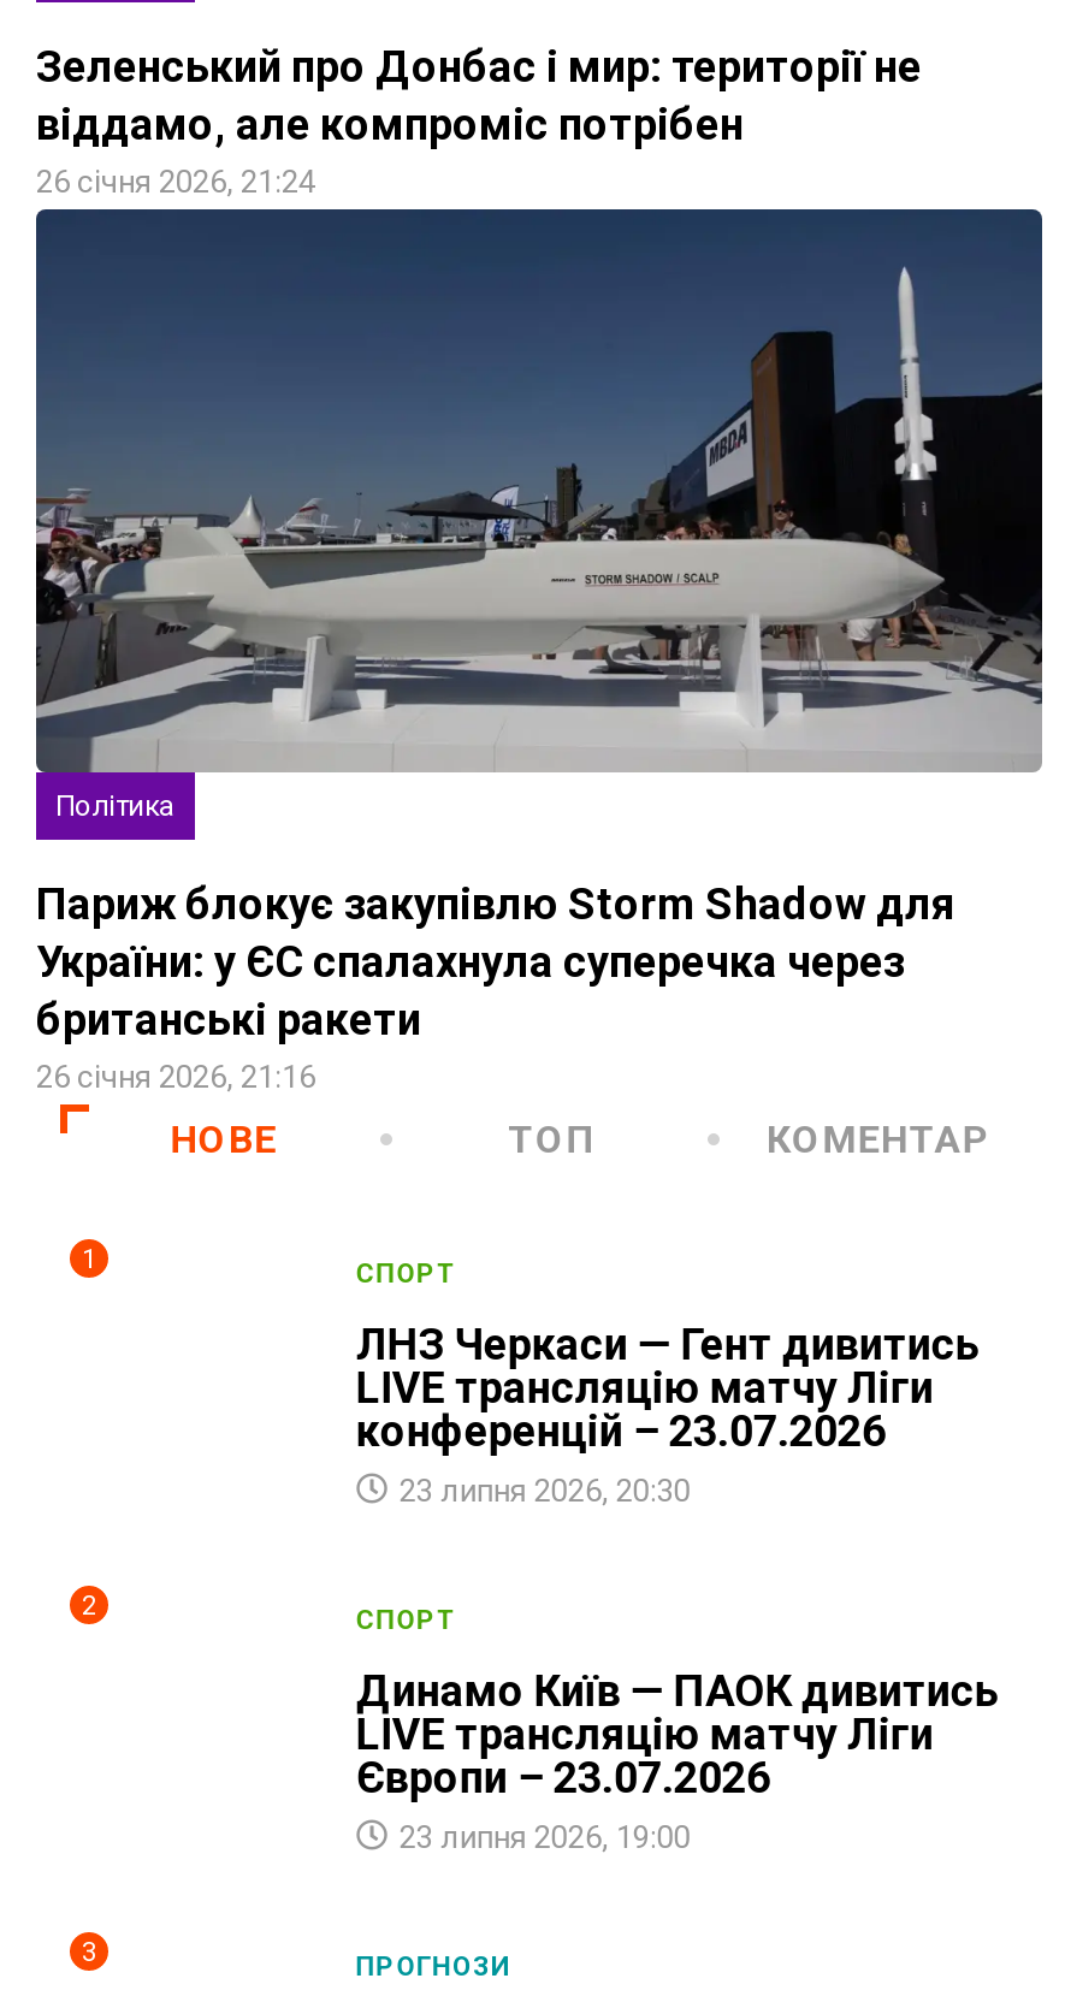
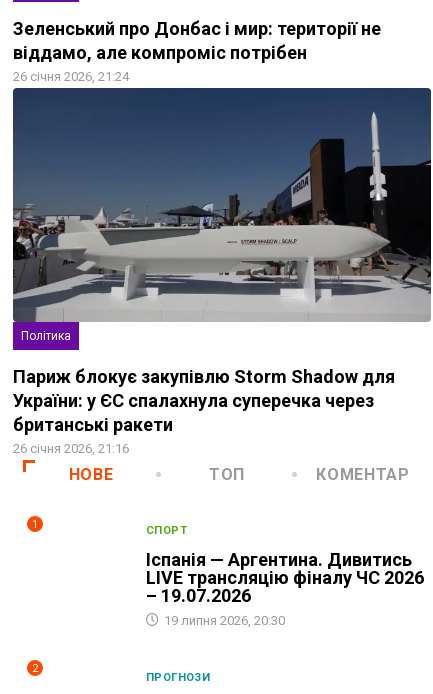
- ЛНЗ Черкаси — Гент дивитись
- LIVE трансляцію матчу Ліги
- конференцій – 23.07.2026
- 23 липня 2026, 20:30
+ Іспанія — Аргентина. Дивитись
+ LIVE трансляцію фіналу ЧС 2026
+ – 19.07.2026
+ 19 липня 2026, 20:30

- СПОРТ
- Динамо Київ — ПАОК дивитись
- LIVE трансляцію матчу Ліги
- Європи – 23.07.2026
- 23 липня 2026, 19:00
- 3
